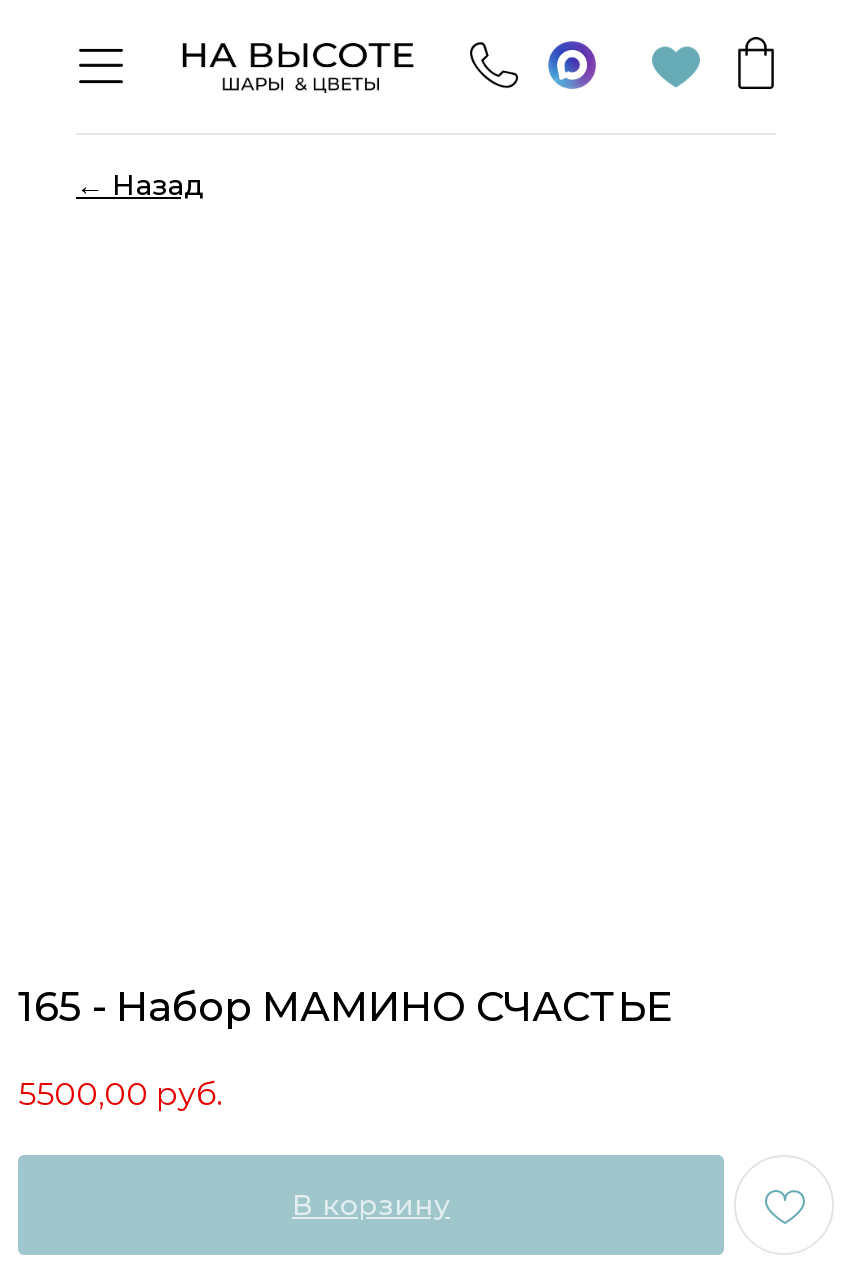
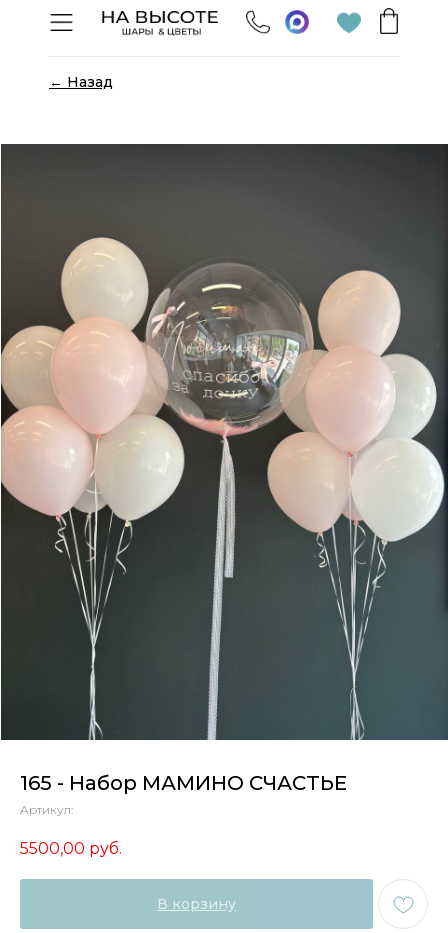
+ [image]

+ Артикул:
